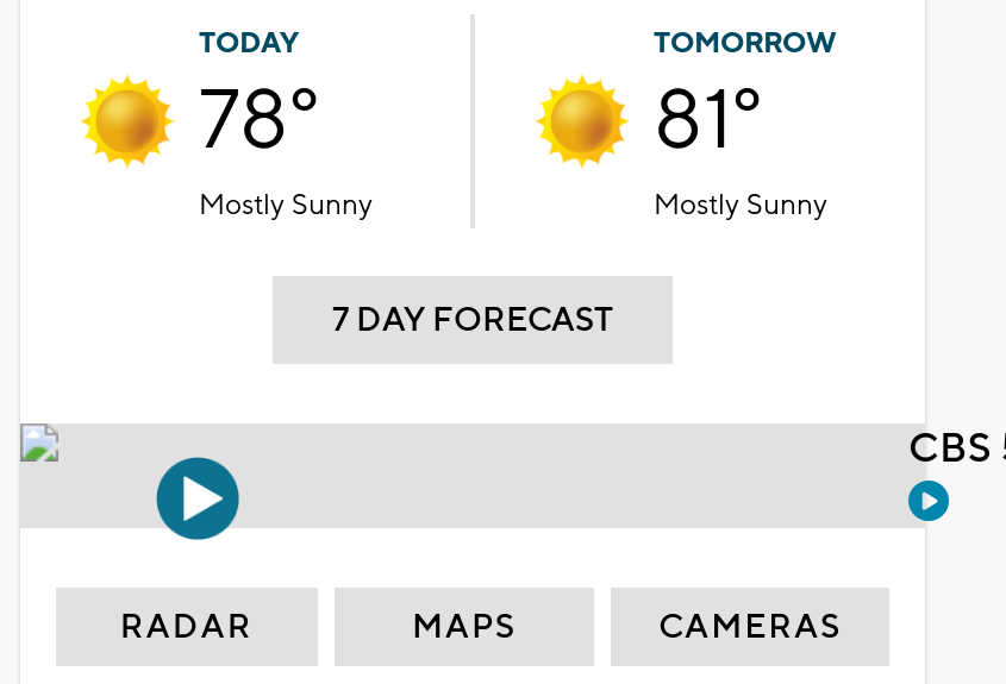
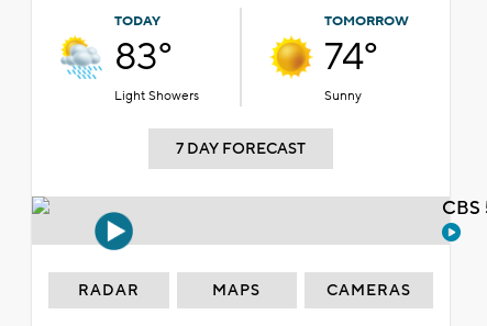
- [image]
- 78°
- Mostly Sunny
+ [image]
+ 83°
+ Light Showers

- 81°
- Mostly Sunny
+ 74°
+ Sunny
